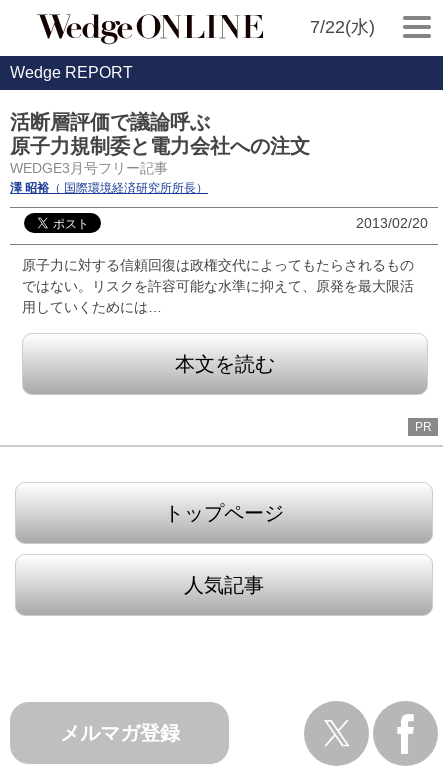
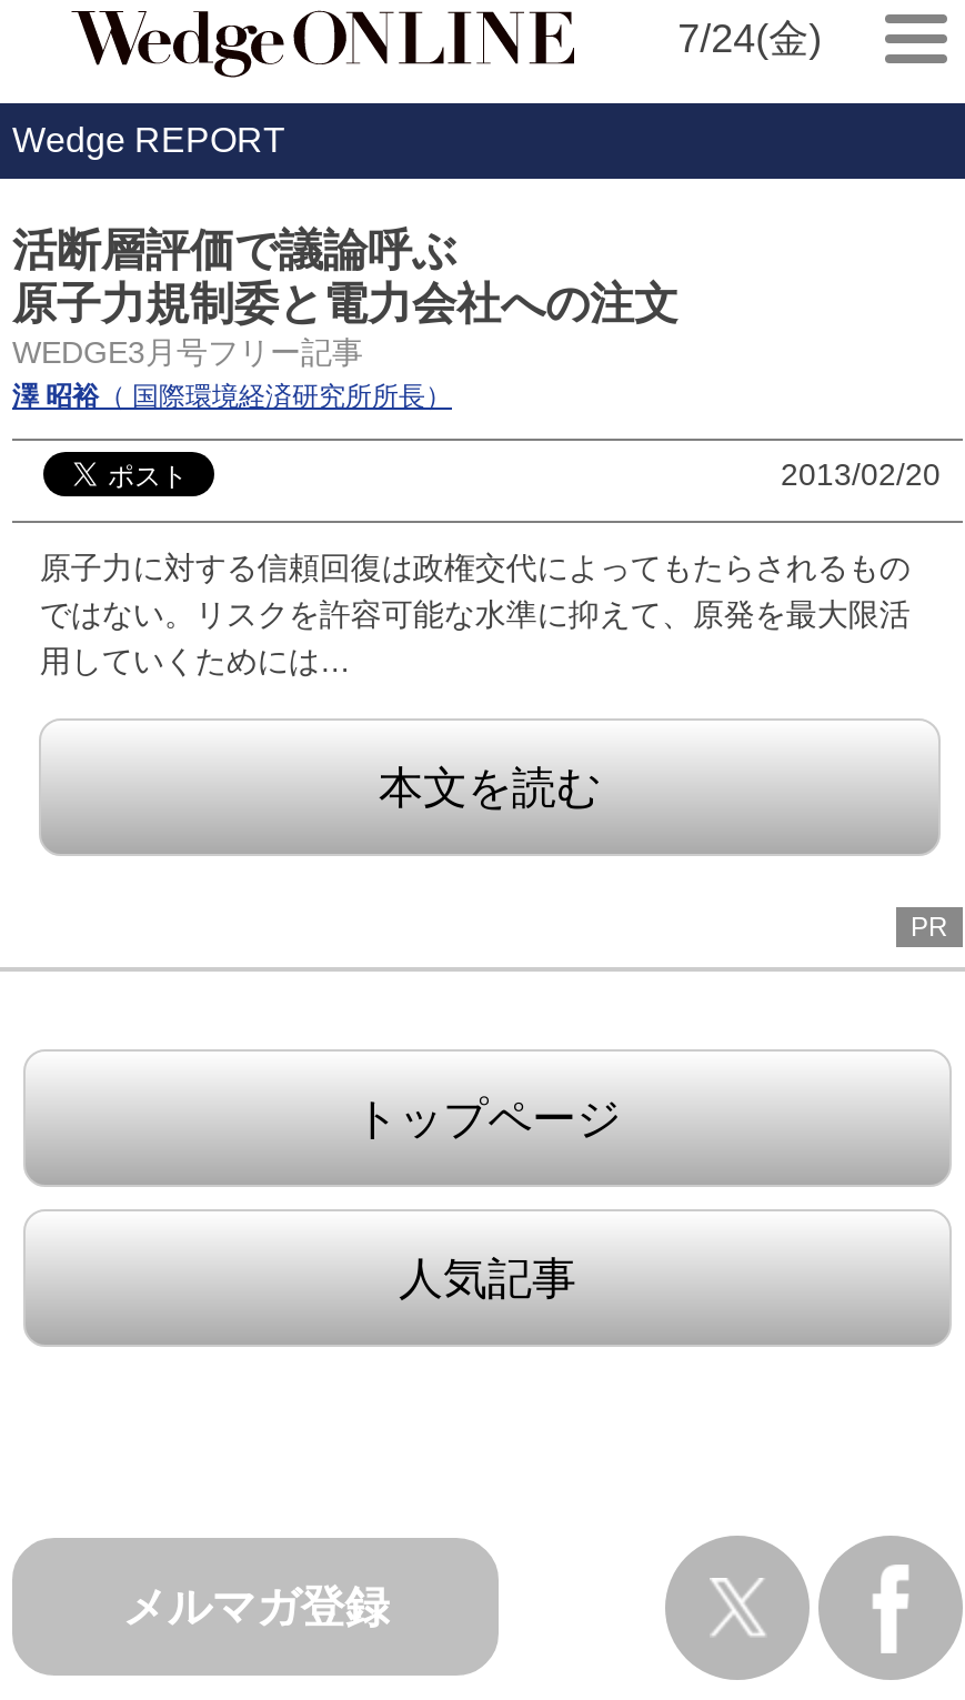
- 7/22(水)
+ 7/24(金)
